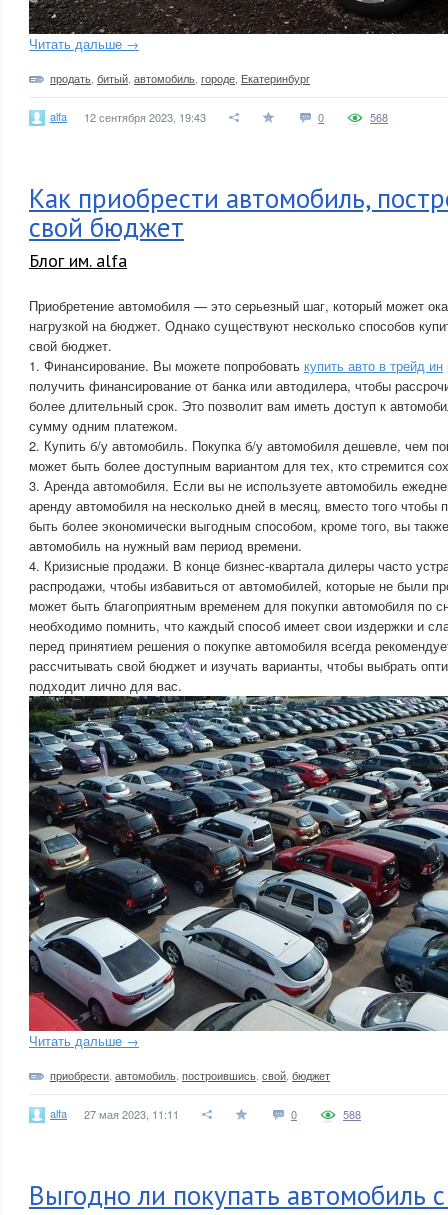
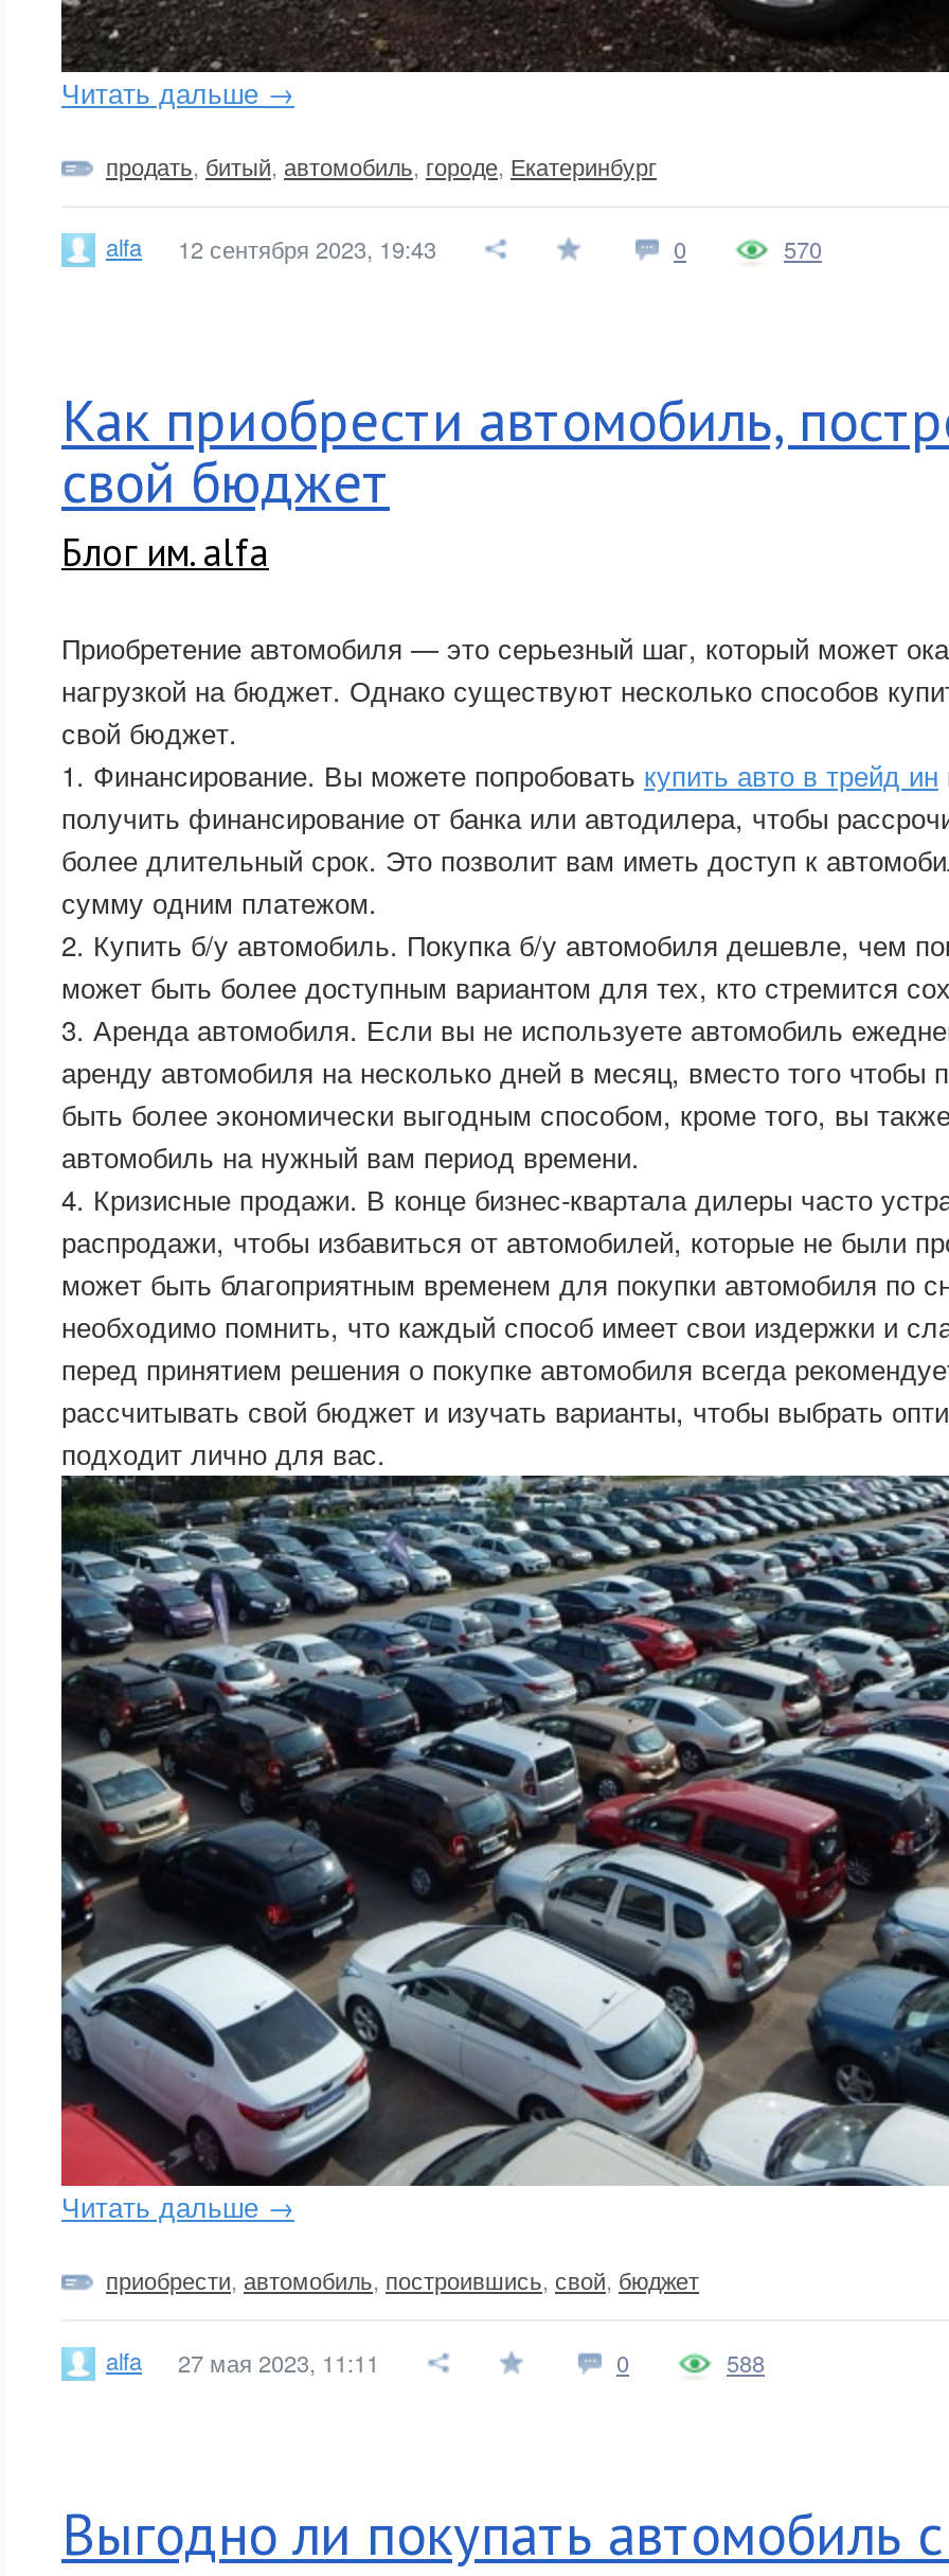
- 568
+ 570
